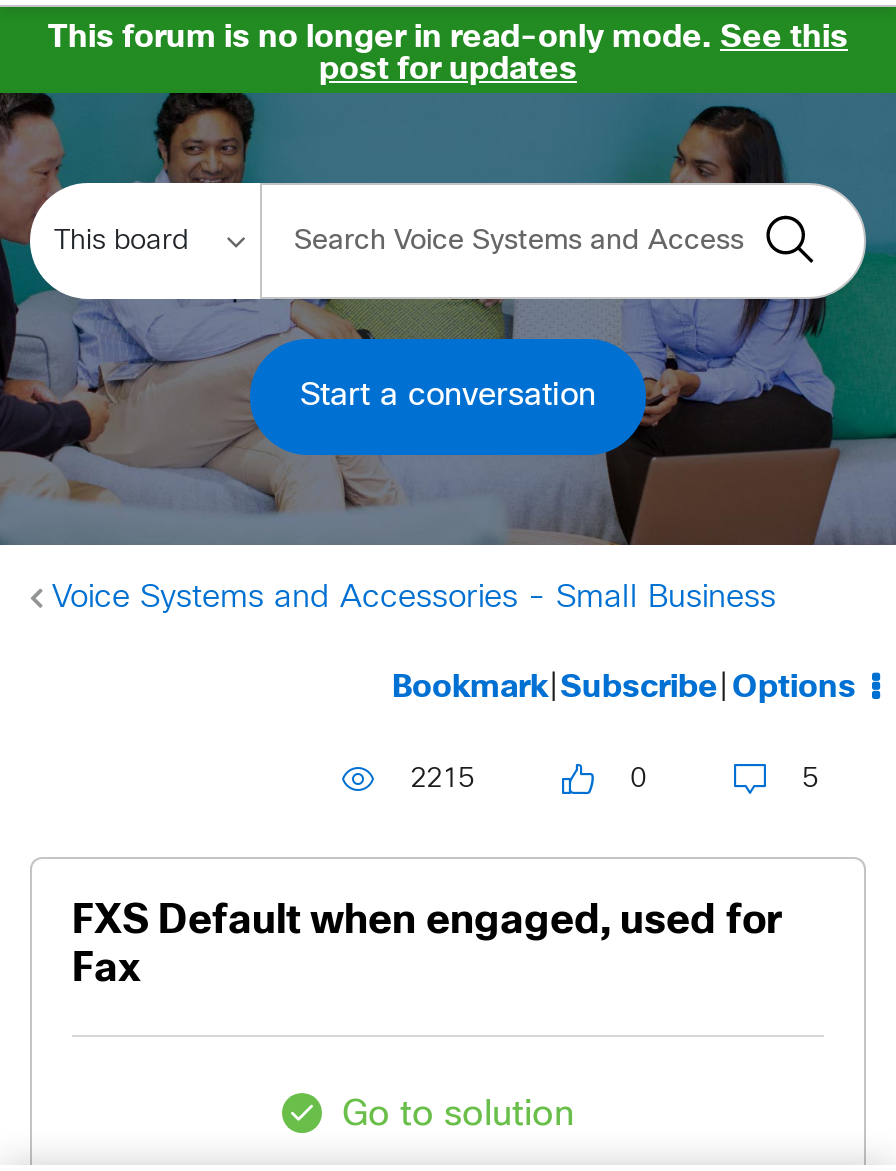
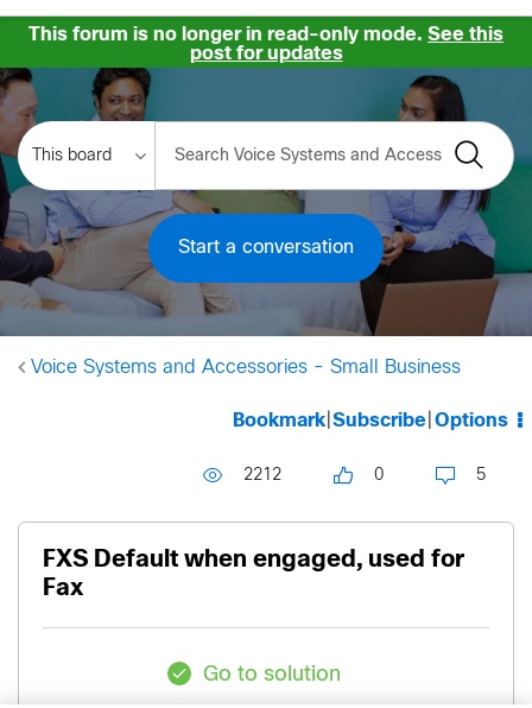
- 2215
+ 2212
